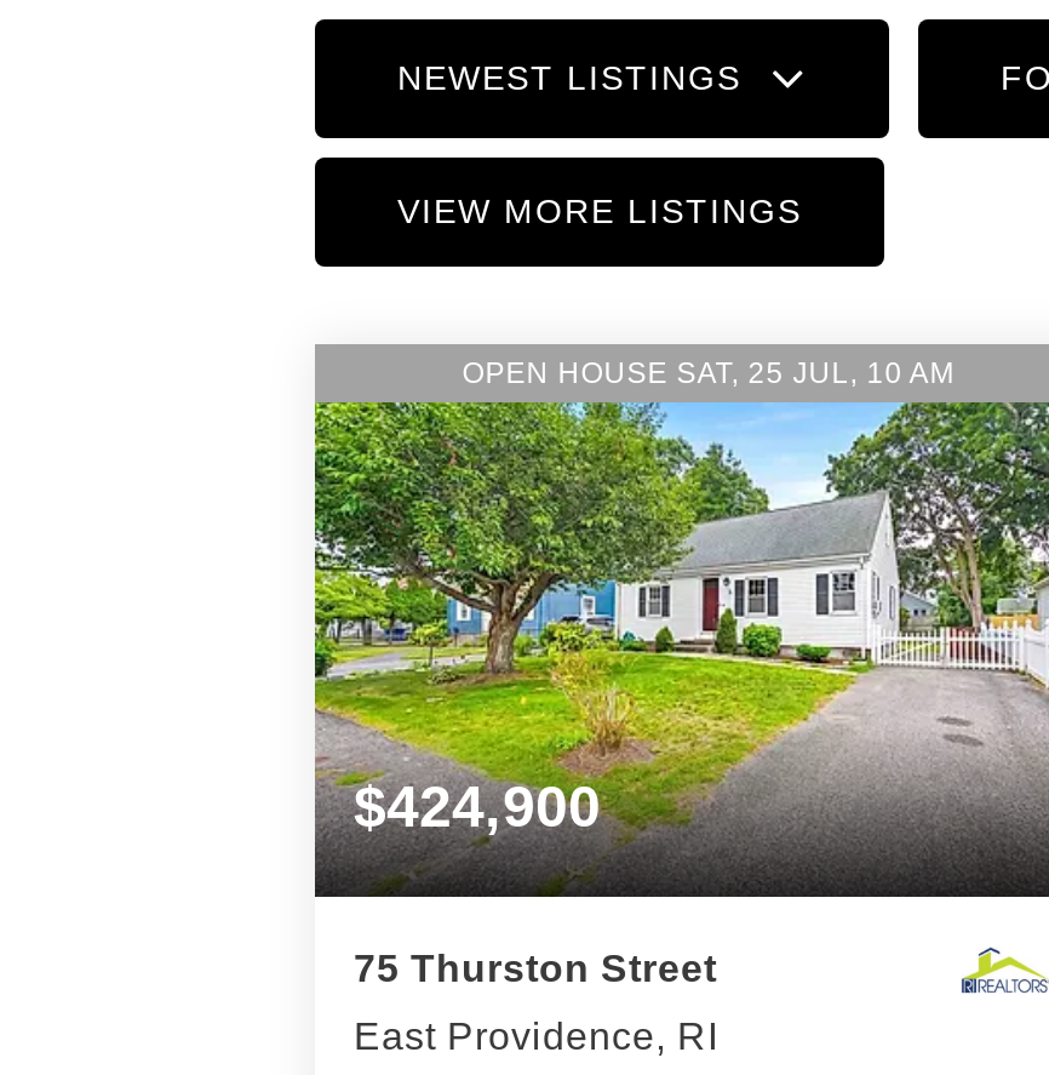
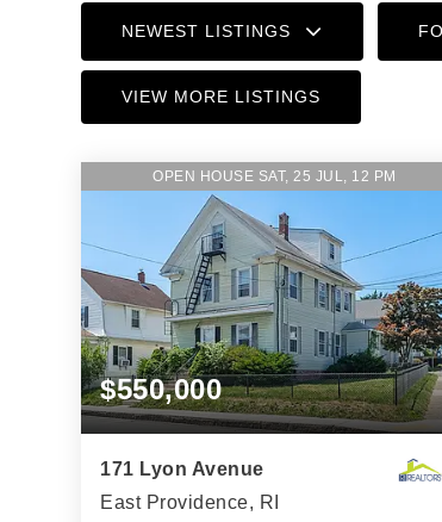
- OPEN HOUSE SAT, 25 JUL, 10 AM
+ OPEN HOUSE SAT, 25 JUL, 12 PM

- [image]
- $424,900
+ [image]
+ $550,000

- 75 Thurston Street
+ 171 Lyon Avenue
